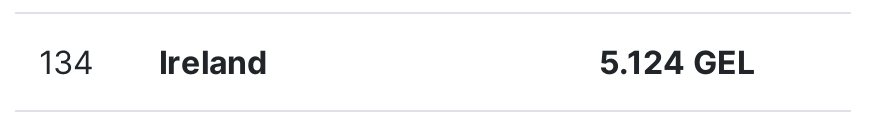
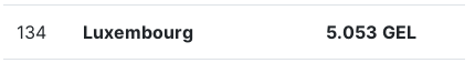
- Ireland
- 5.124 GEL
+ Luxembourg
+ 5.053 GEL
